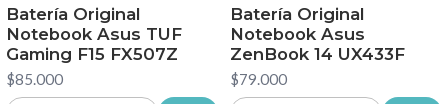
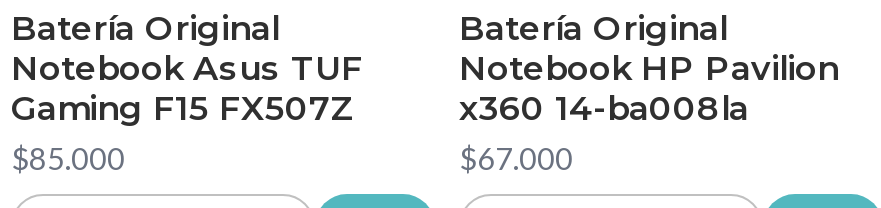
- Notebook Asus
- ZenBook 14 UX433F
- $79.000
+ Notebook HP Pavilion
+ x360 14-ba008la
+ $67.000
